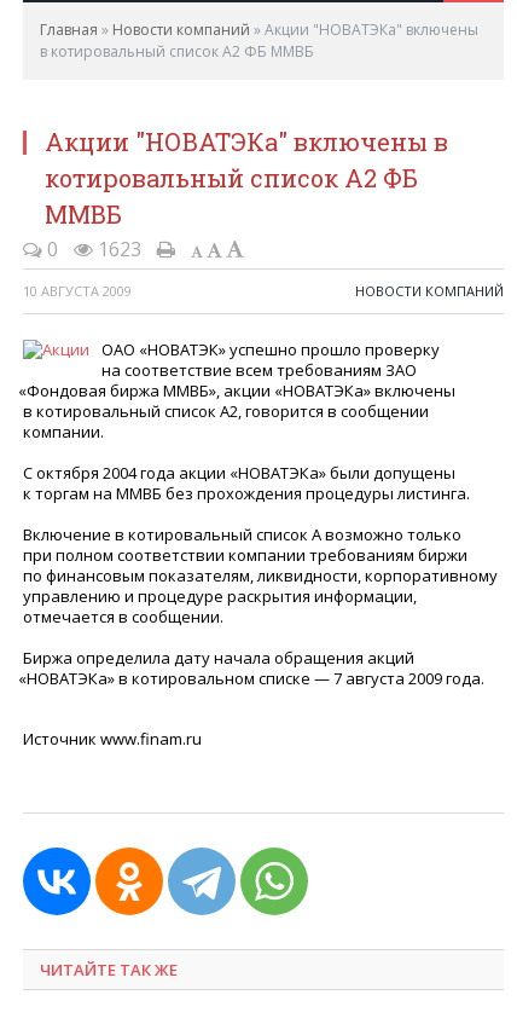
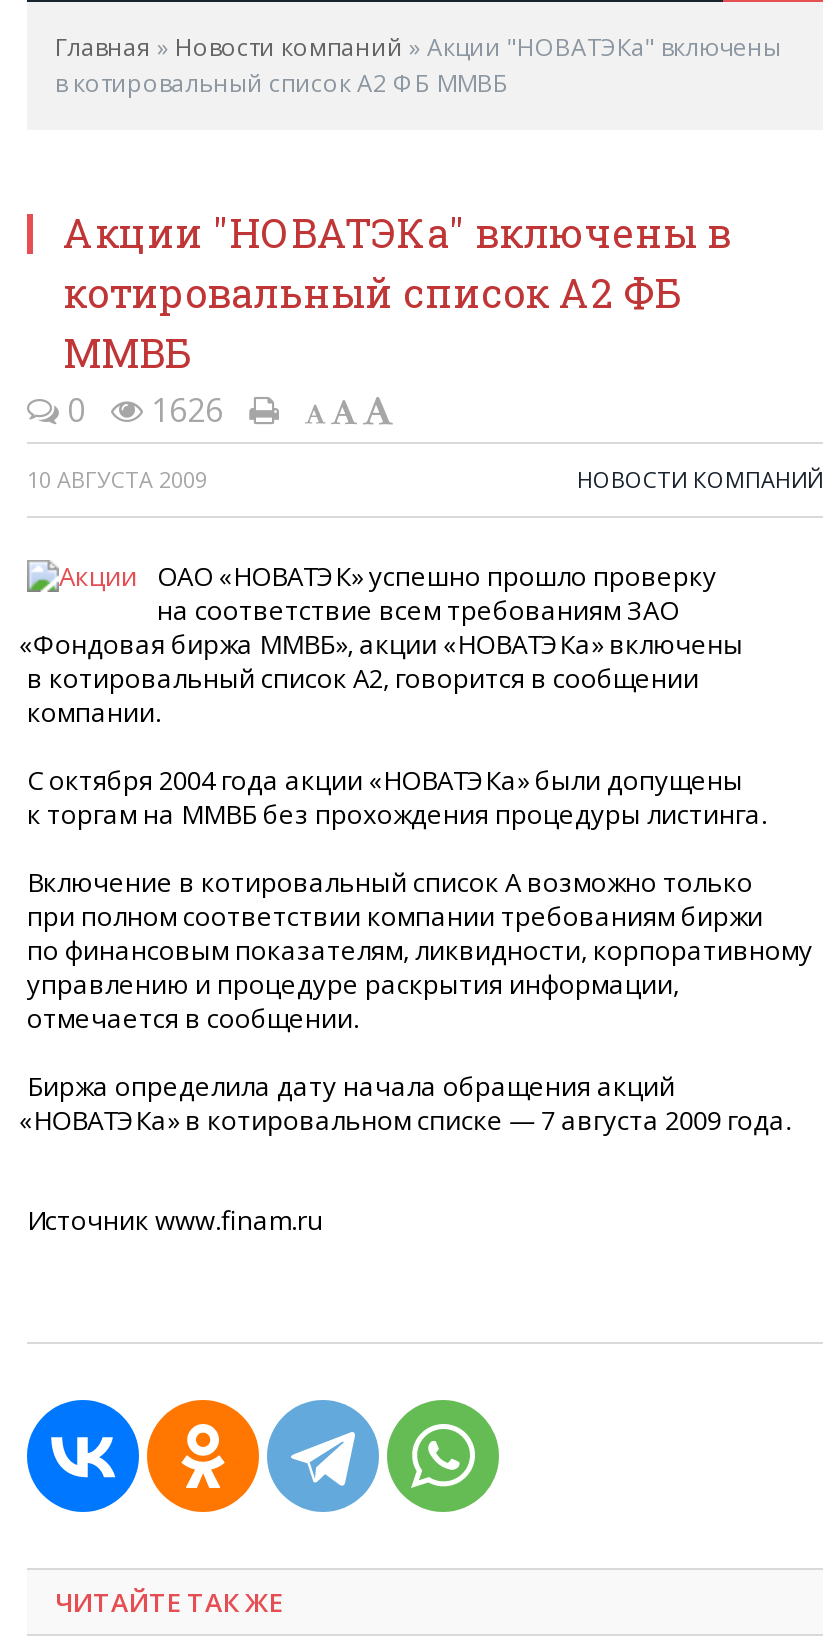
- 0 1623
+ 0 1626
